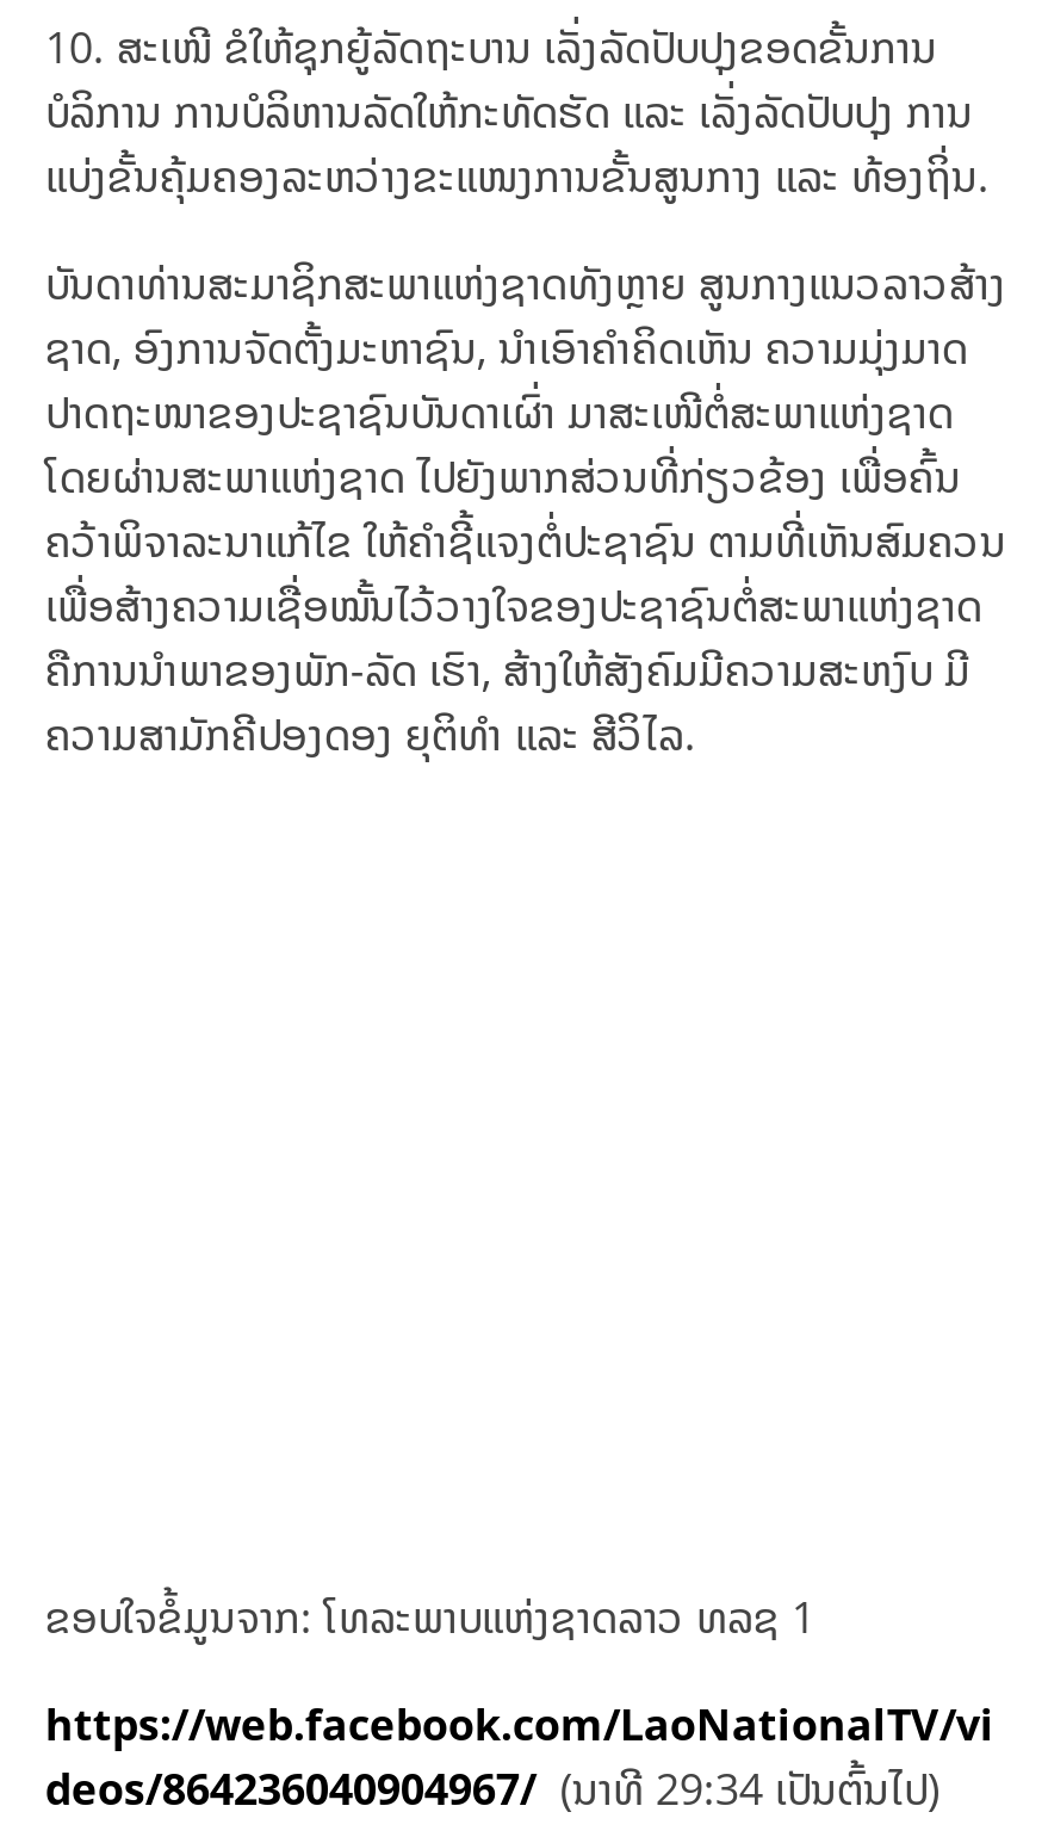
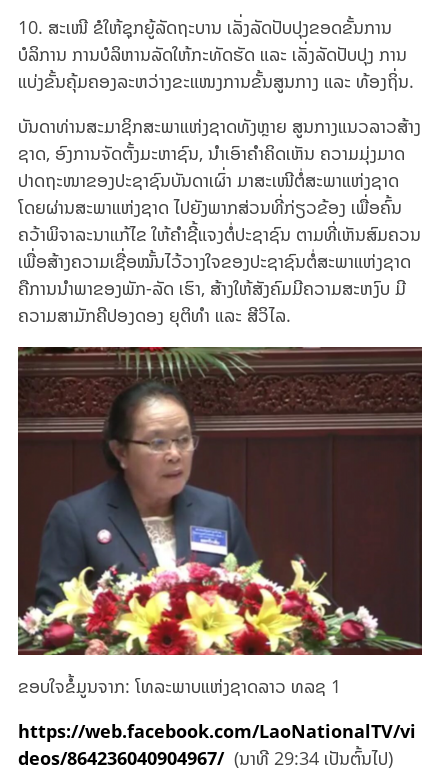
+ [image]
